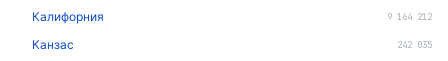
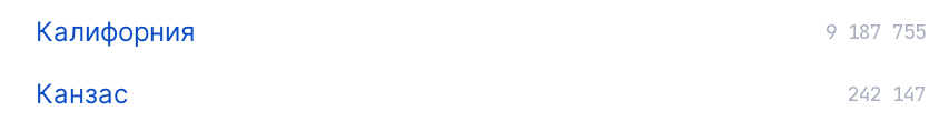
- 9 164 212
+ 9 187 755

- 242 035
+ 242 147
